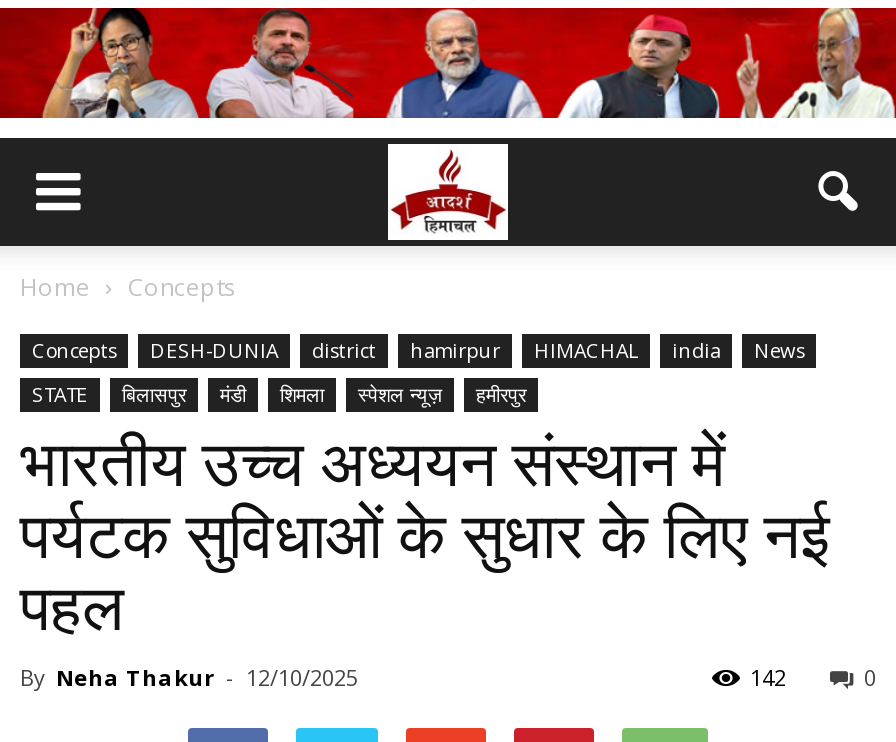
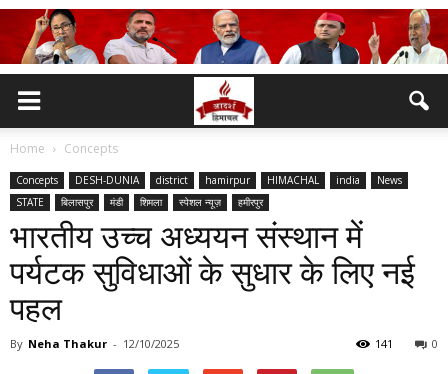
- 142
+ 141
